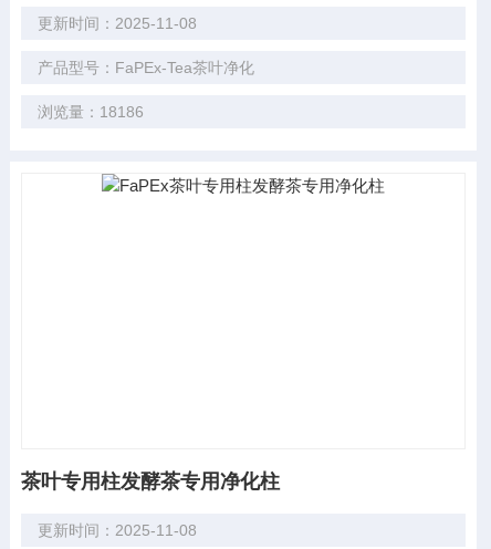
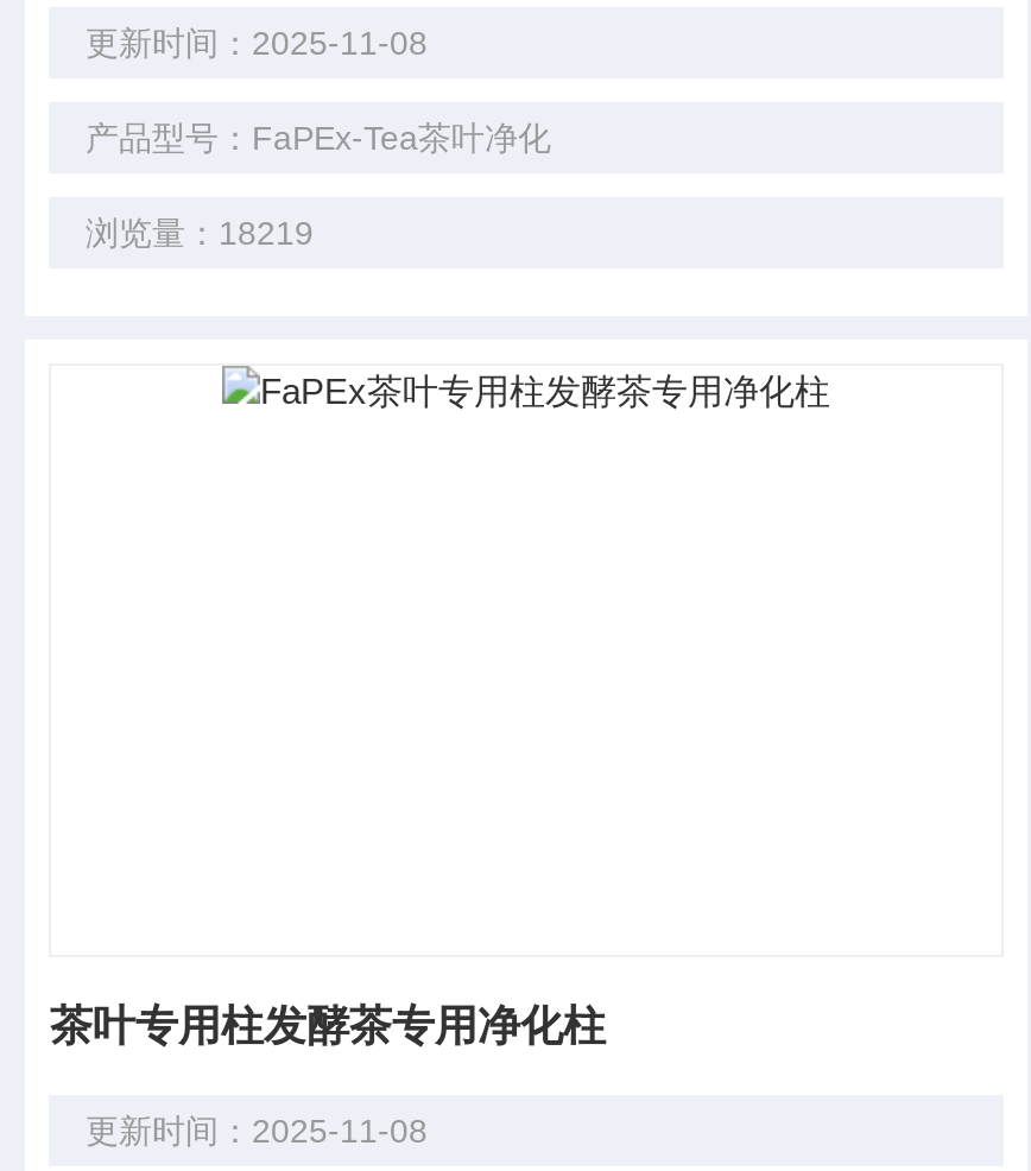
- 浏览量：18186
+ 浏览量：18219
